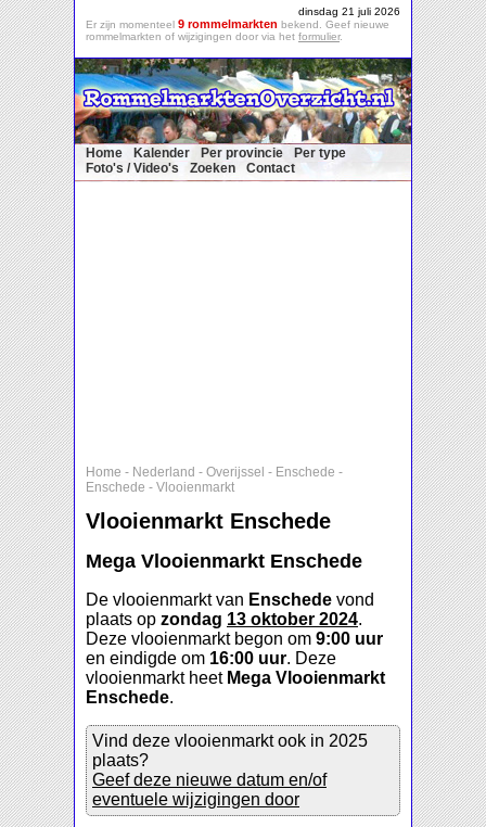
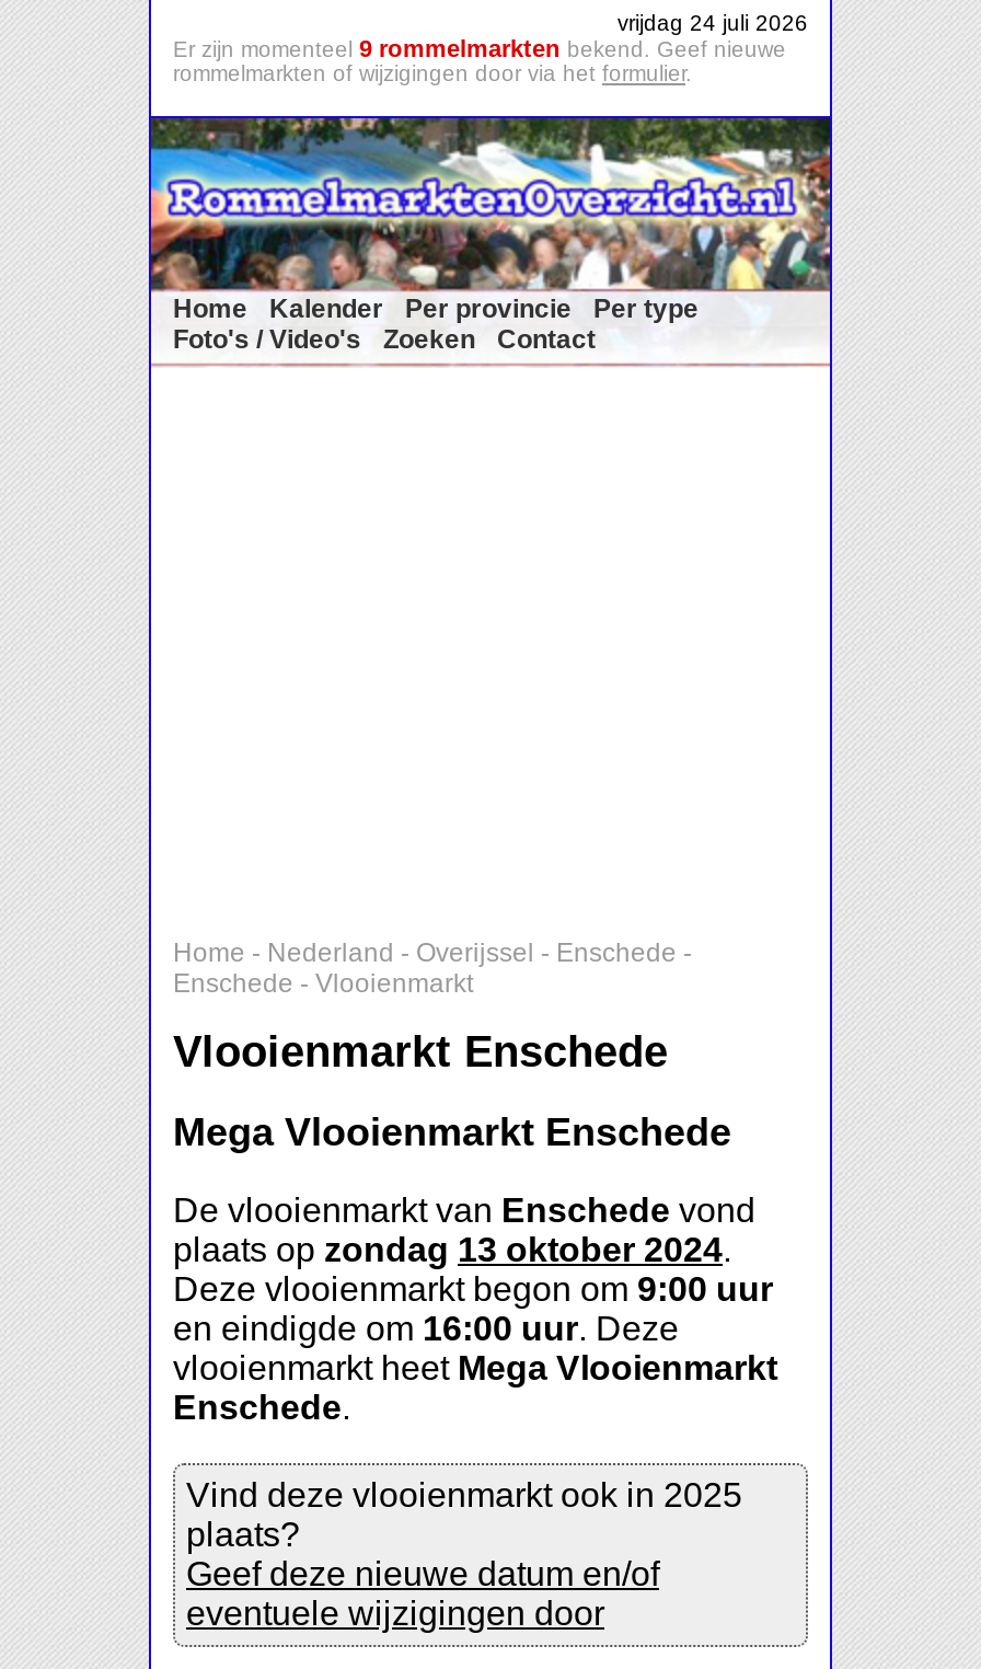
- dinsdag 21 juli 2026
+ vrijdag 24 juli 2026
